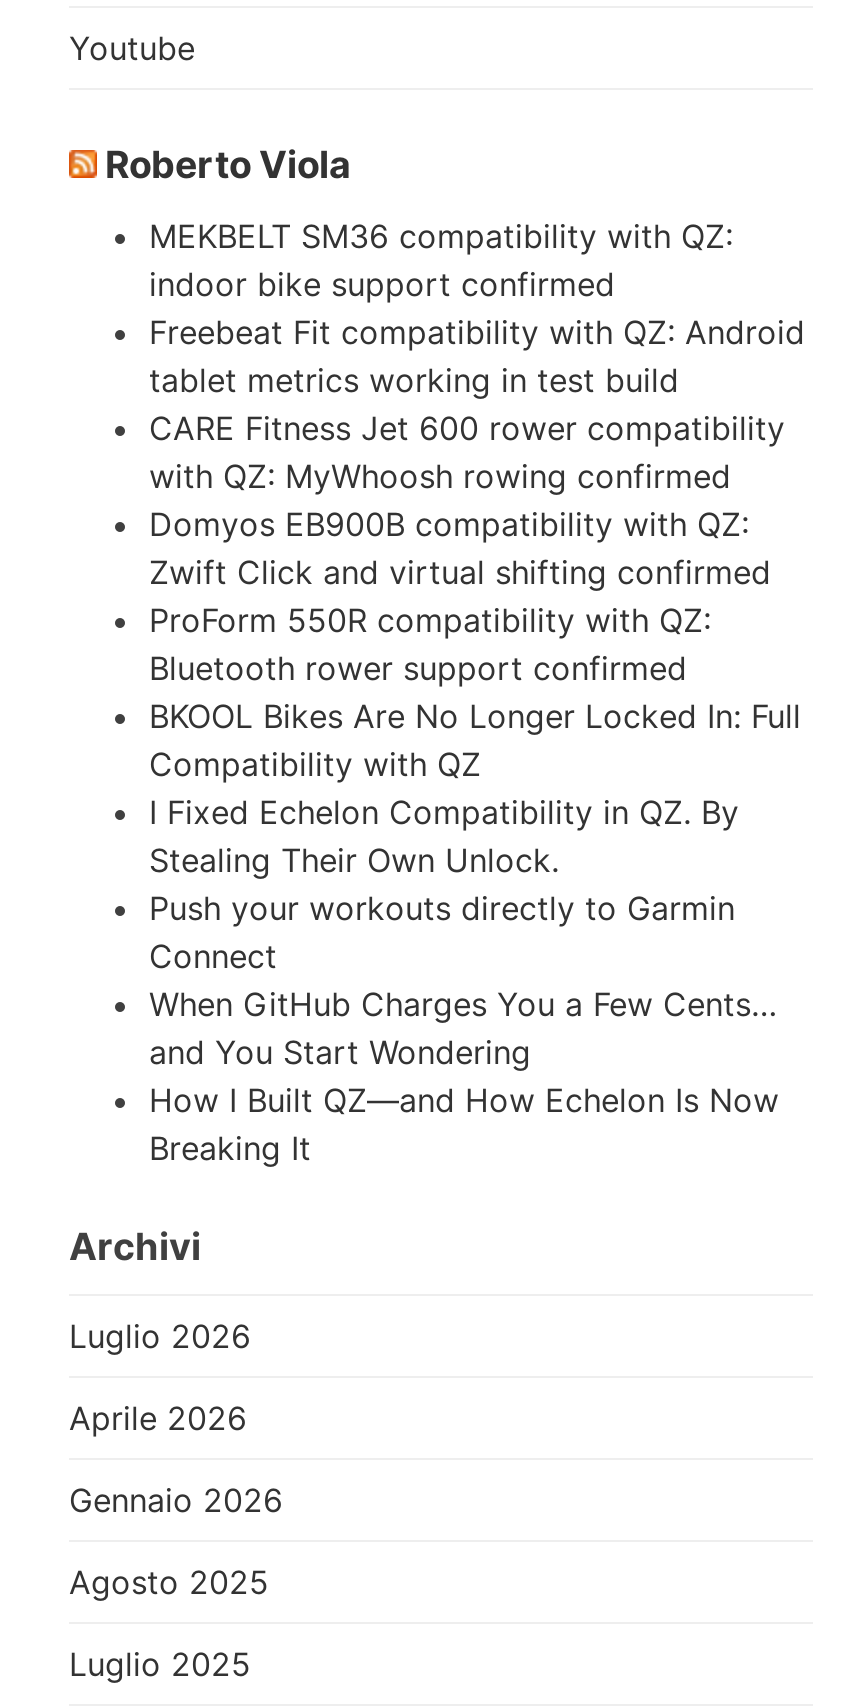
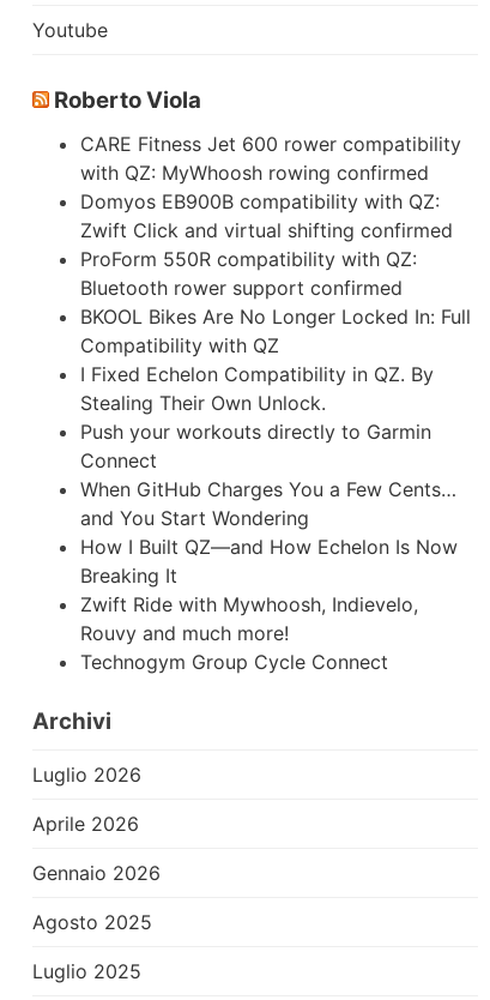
- MEKBELT SM36 compatibility with QZ:
- indoor bike support confirmed
- Freebeat Fit compatibility with QZ: Android
- tablet metrics working in test build

moved up: CARE Fitness Jet 600 rower compatibility | with QZ: MyWhoosh rowing confirmed | Domyos EB900B compatibility with QZ: | ... | How I Built QZ—and How Echelon Is Now | Breaking It

+ Zwift Ride with Mywhoosh, Indievelo,
+ Rouvy and much more!
+ Technogym Group Cycle Connect
